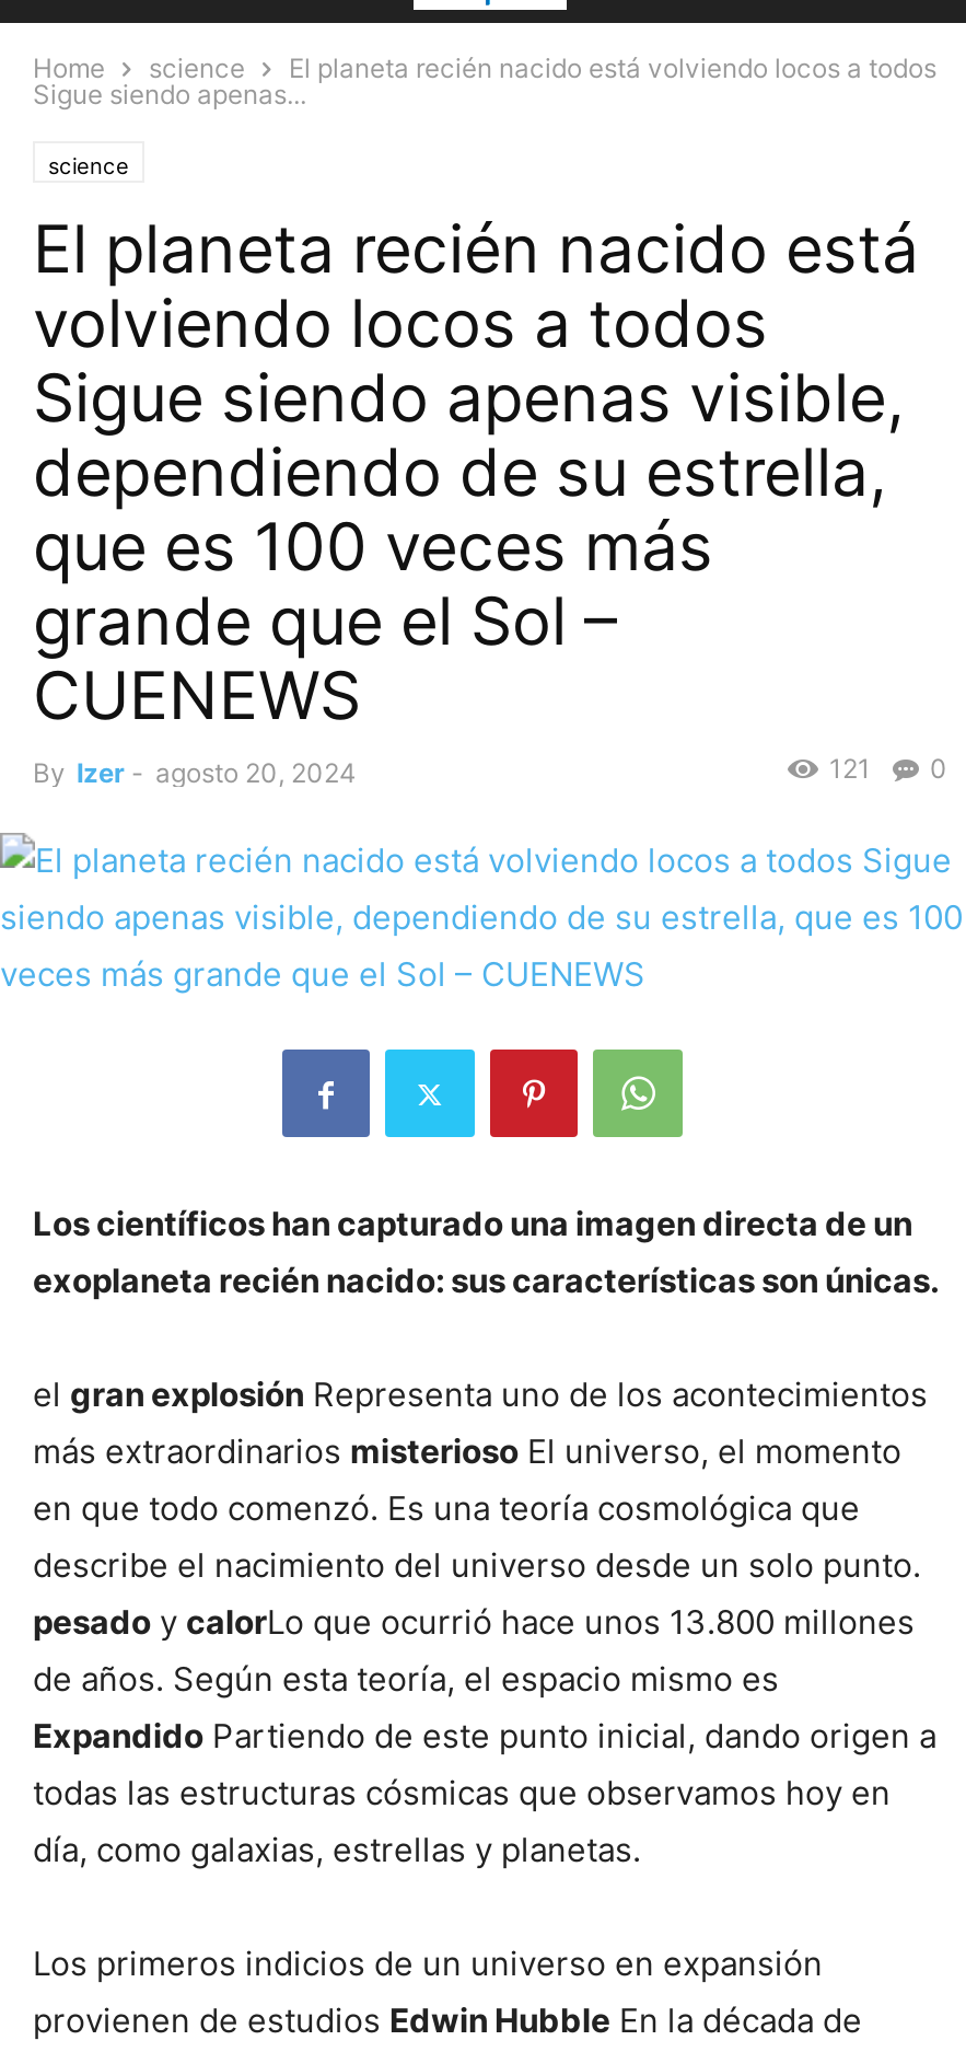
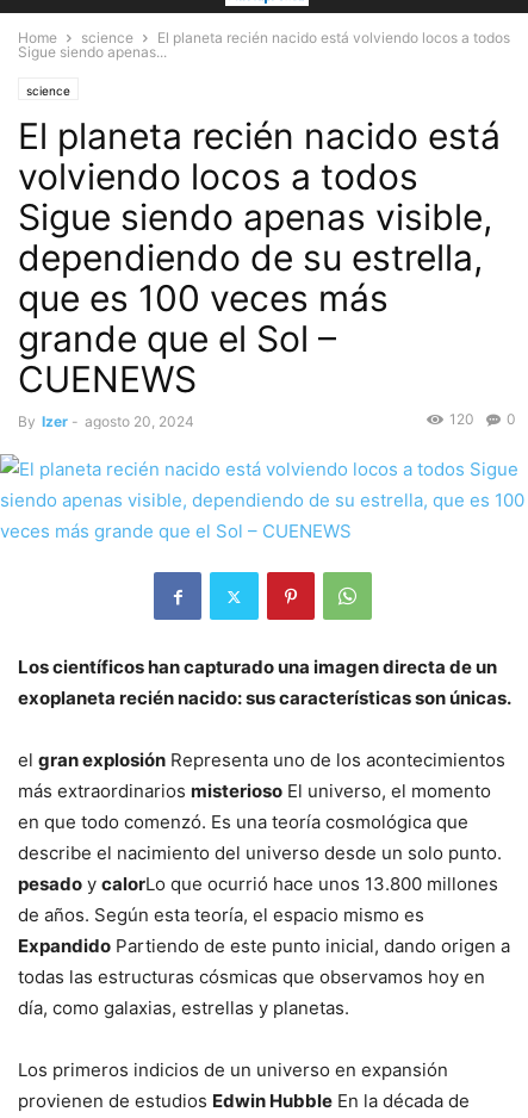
- 121 0
+ 120 0
